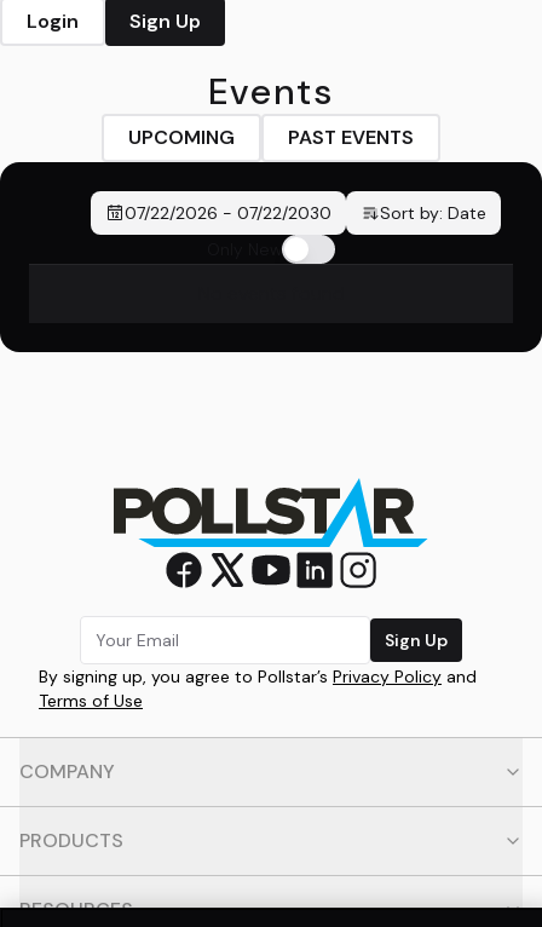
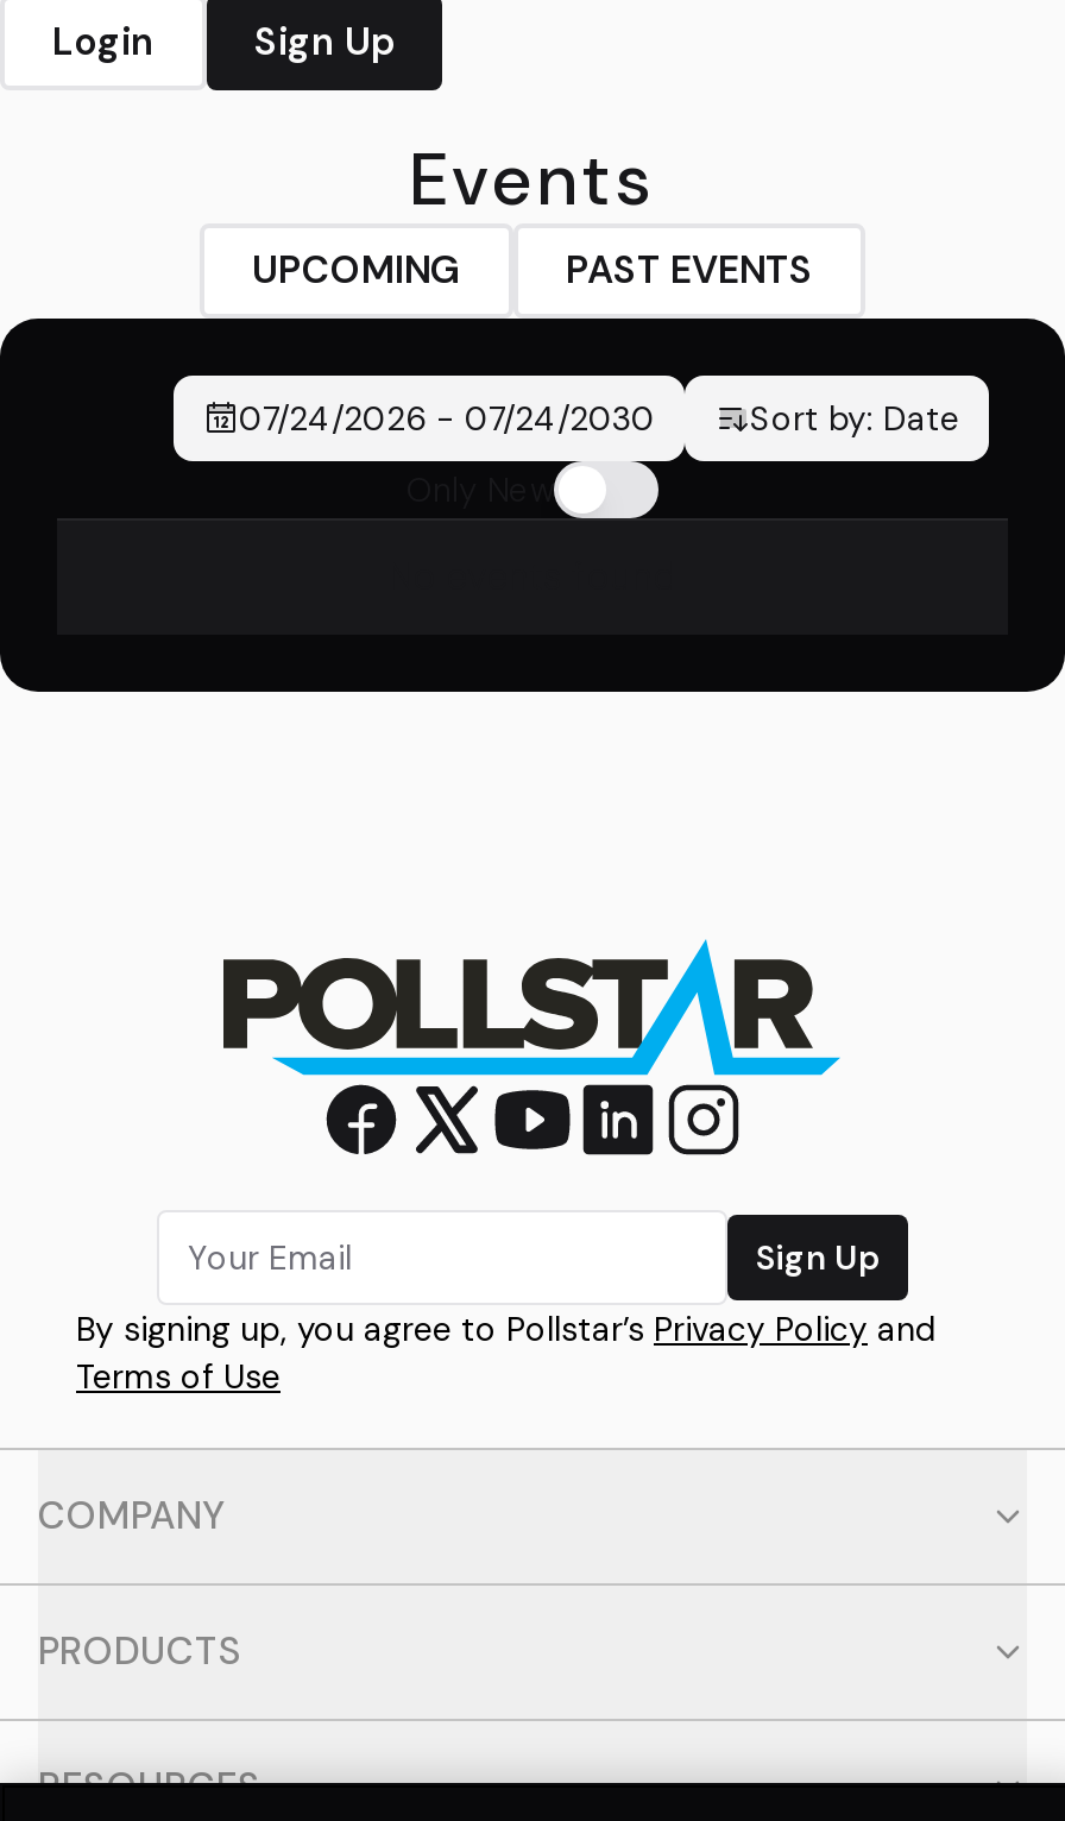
- 07/22/2026 - 07/22/2030
+ 07/24/2026 - 07/24/2030
